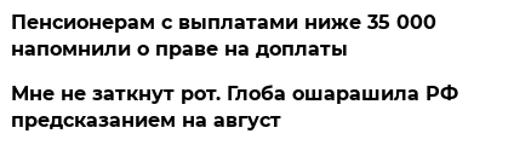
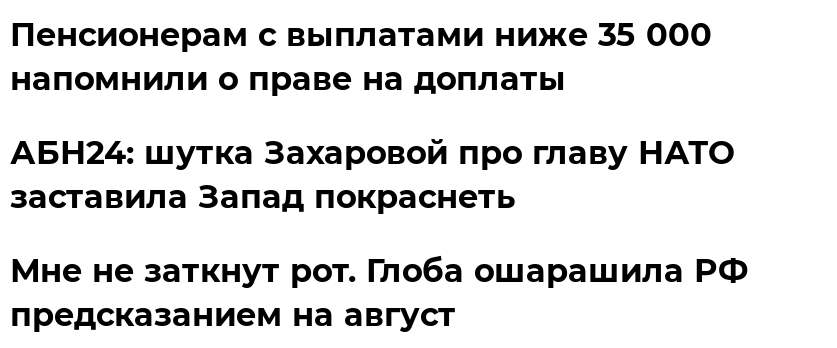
+ АБН24: шутка Захаровой про главу НАТО
+ заставила Запад покраснеть
